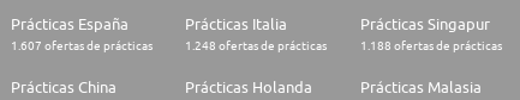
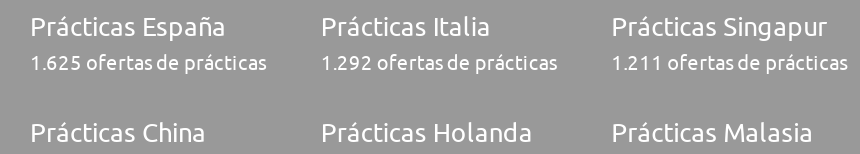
- 1.607 ofertas de prácticas
+ 1.625 ofertas de prácticas

- 1.248 ofertas de prácticas
+ 1.292 ofertas de prácticas

- 1.188 ofertas de prácticas
+ 1.211 ofertas de prácticas
